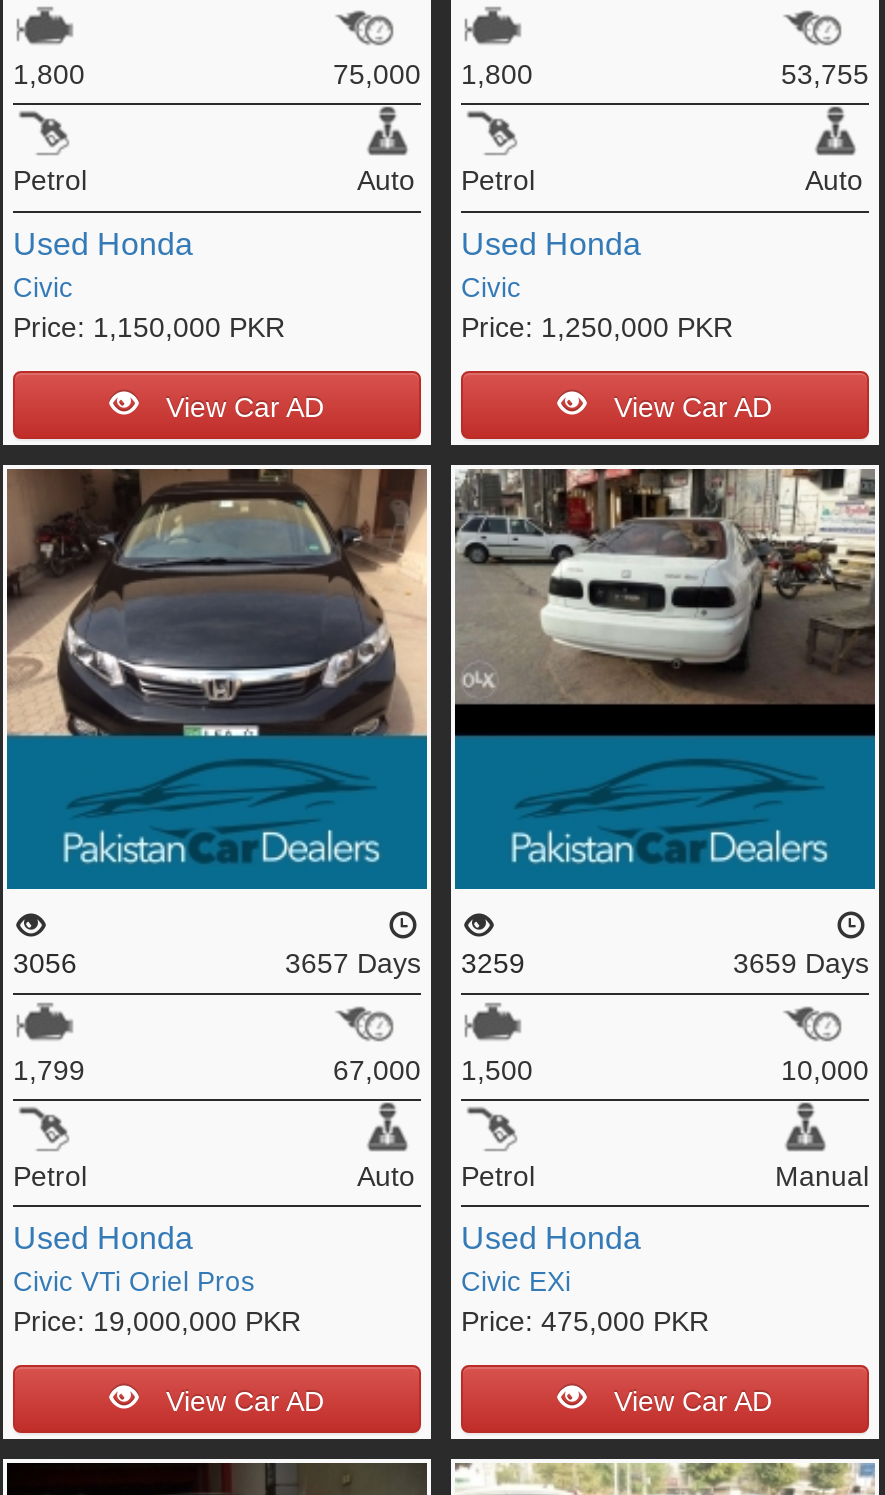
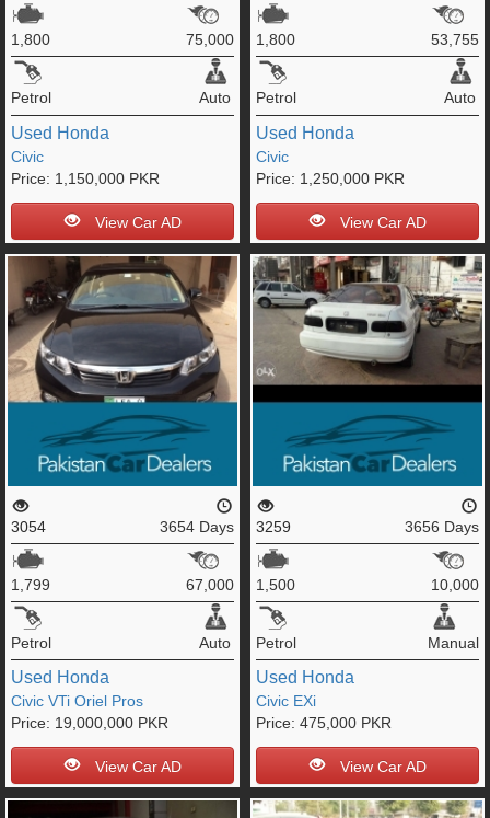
- 3056
+ 3054

- 3657 Days 3259
+ 3654 Days 3259

- 3659 Days
+ 3656 Days
